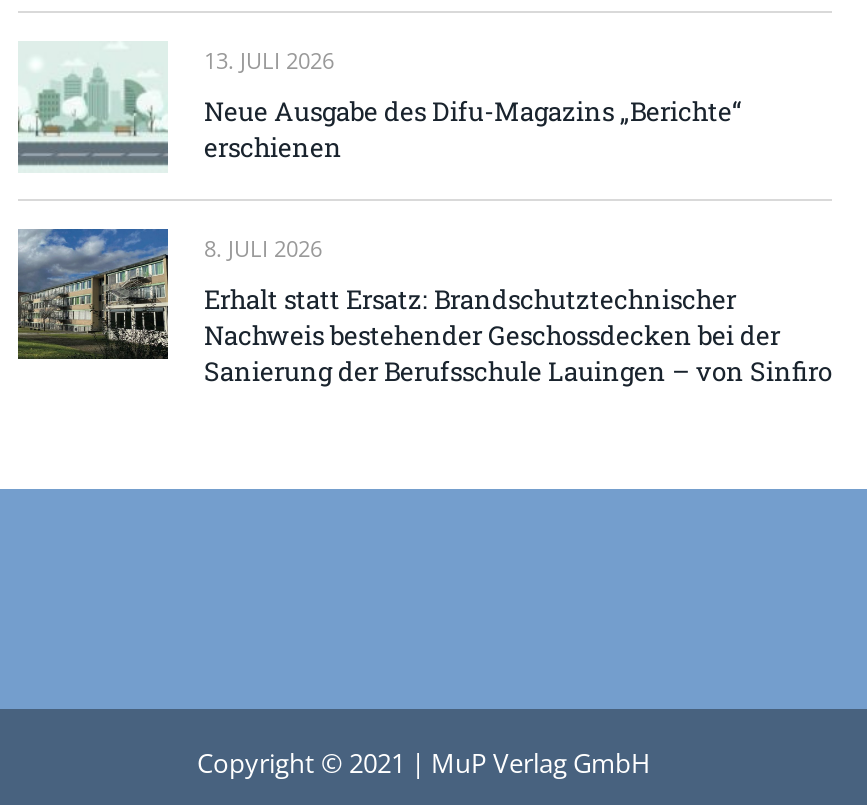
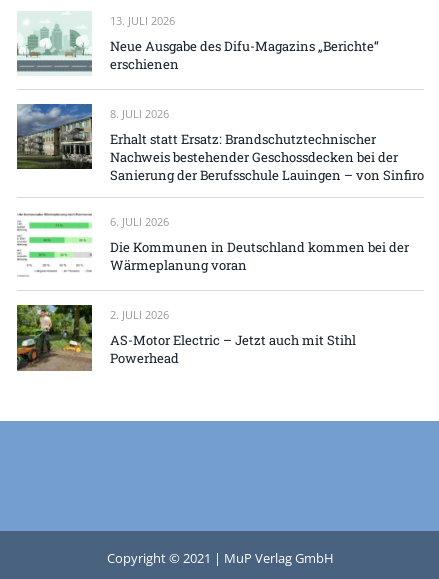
+ [image]

+ [image]
+ 6. JULI 2026
+ Die Kommunen in Deutschland kommen bei der
+ Wärmeplanung voran
+ 2. JULI 2026
+ AS-Motor Electric – Jetzt auch mit Stihl
+ Powerhead
